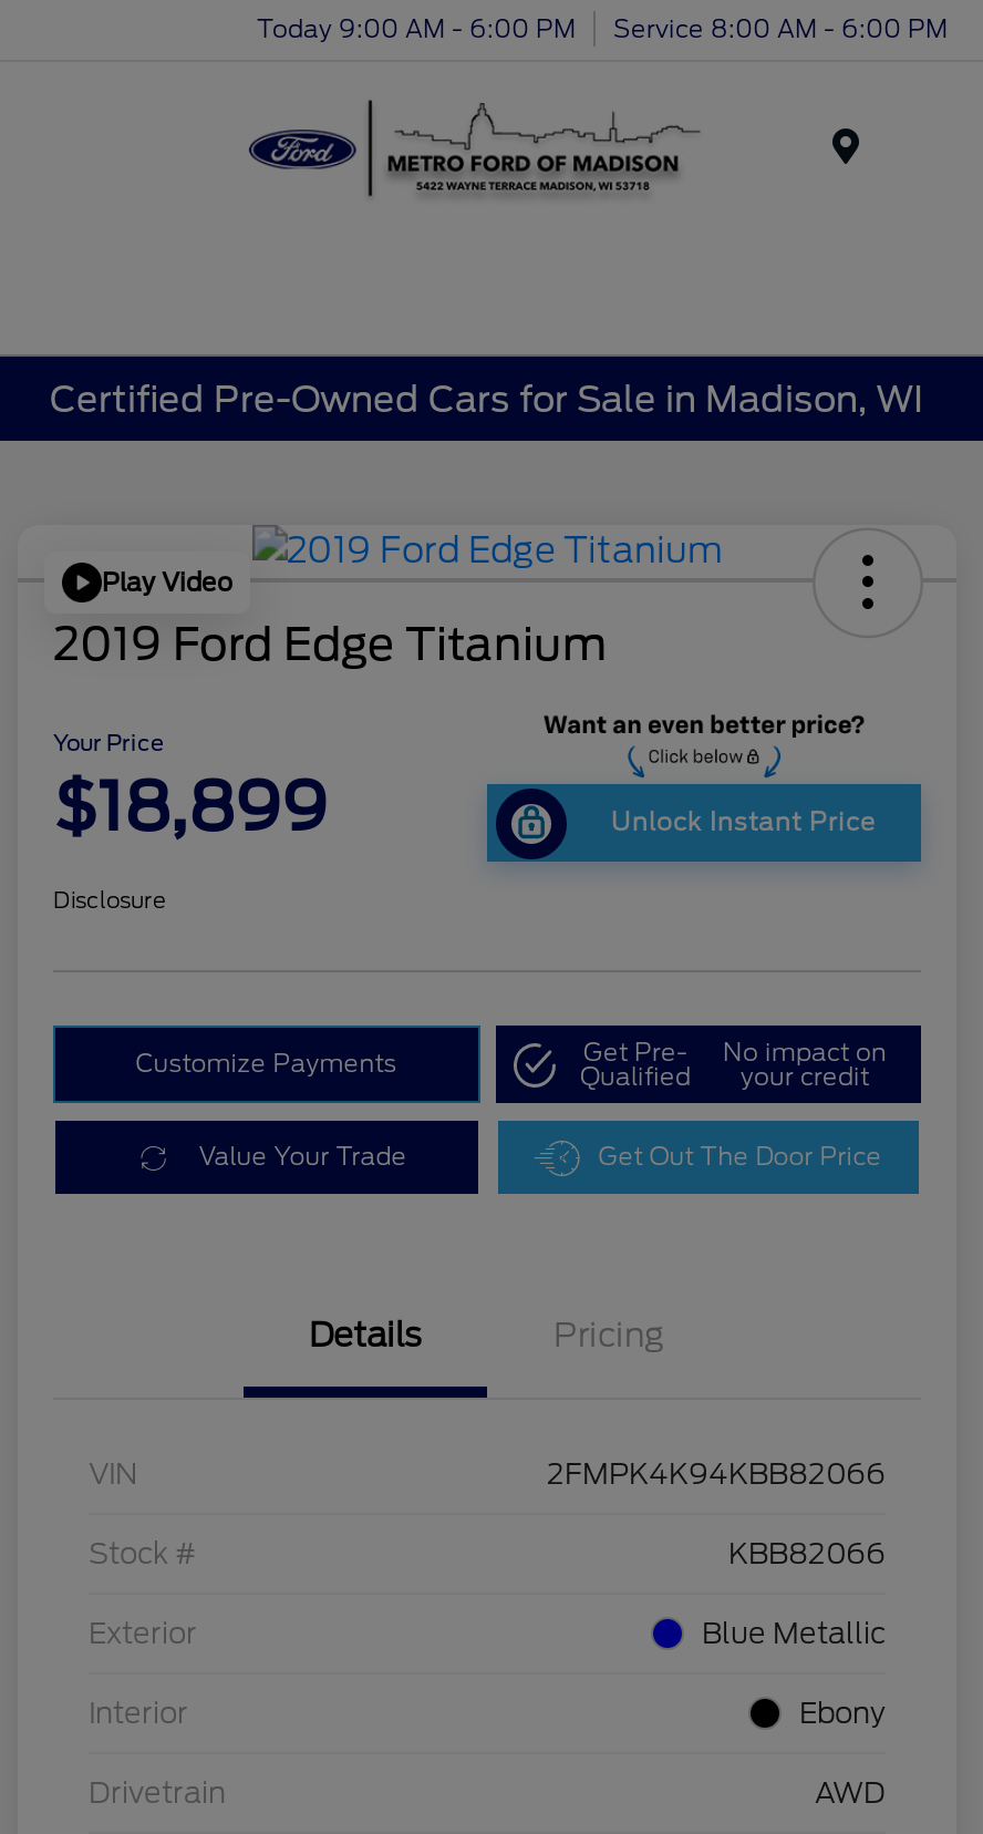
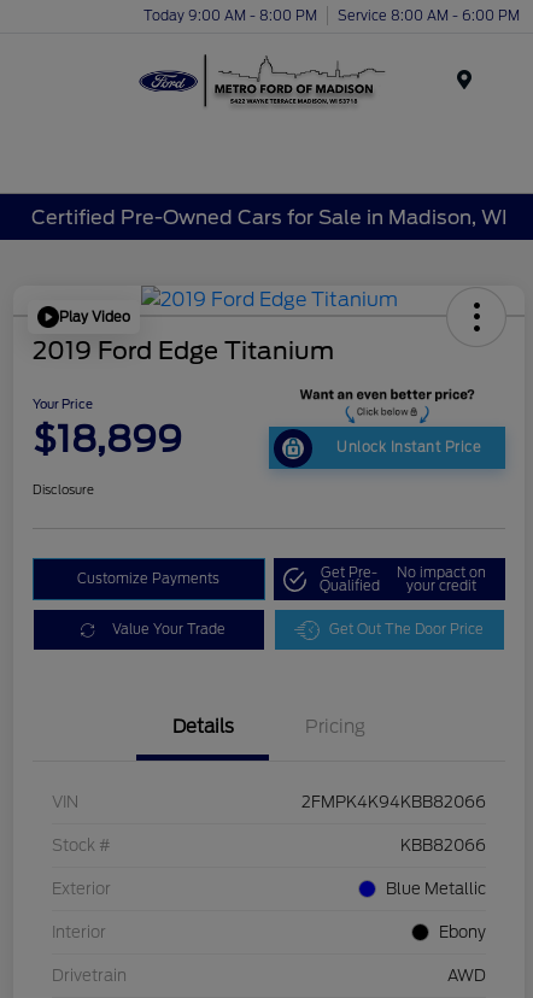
- Today 9:00 AM - 6:00 PM Service 8:00 AM - 6:00 PM
+ Today 9:00 AM - 8:00 PM Service 8:00 AM - 6:00 PM
